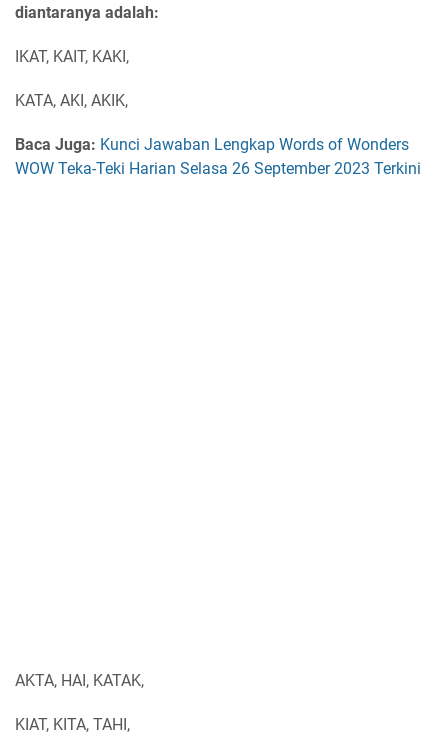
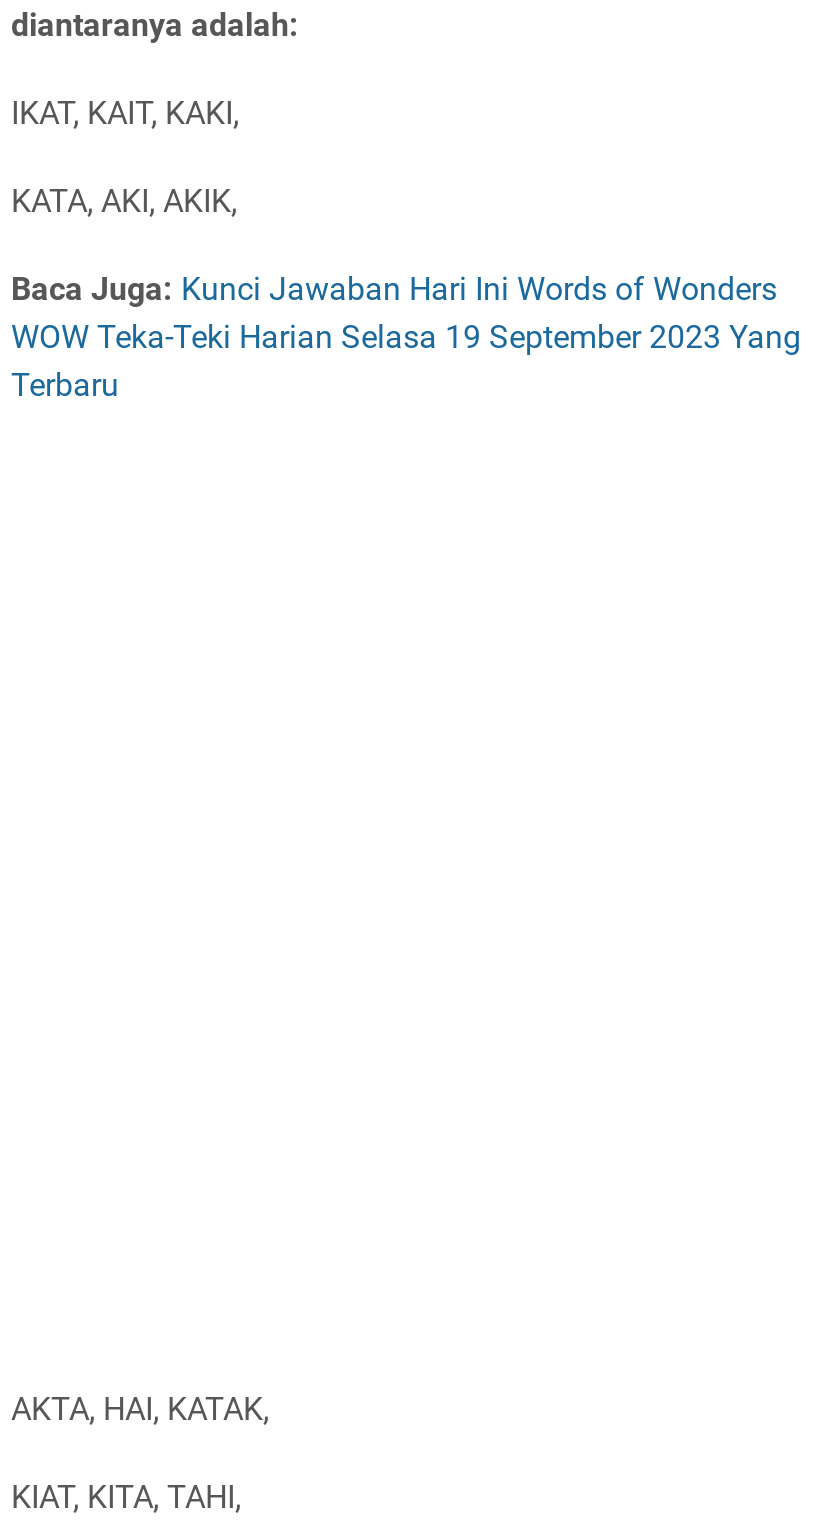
- Baca Juga: Kunci Jawaban Lengkap Words of Wonders
- WOW Teka-Teki Harian Selasa 26 September 2023 Terkini
+ Baca Juga: Kunci Jawaban Hari Ini Words of Wonders
+ WOW Teka-Teki Harian Selasa 19 September 2023 Yang
+ Terbaru
